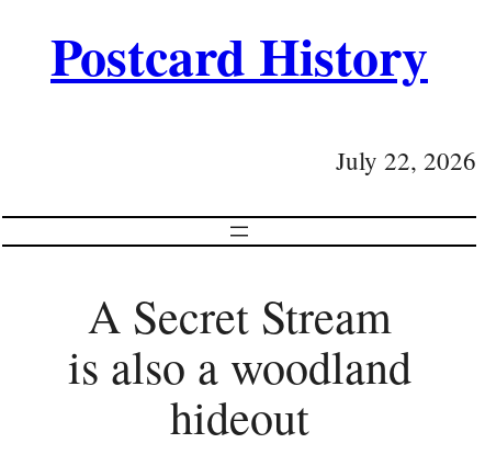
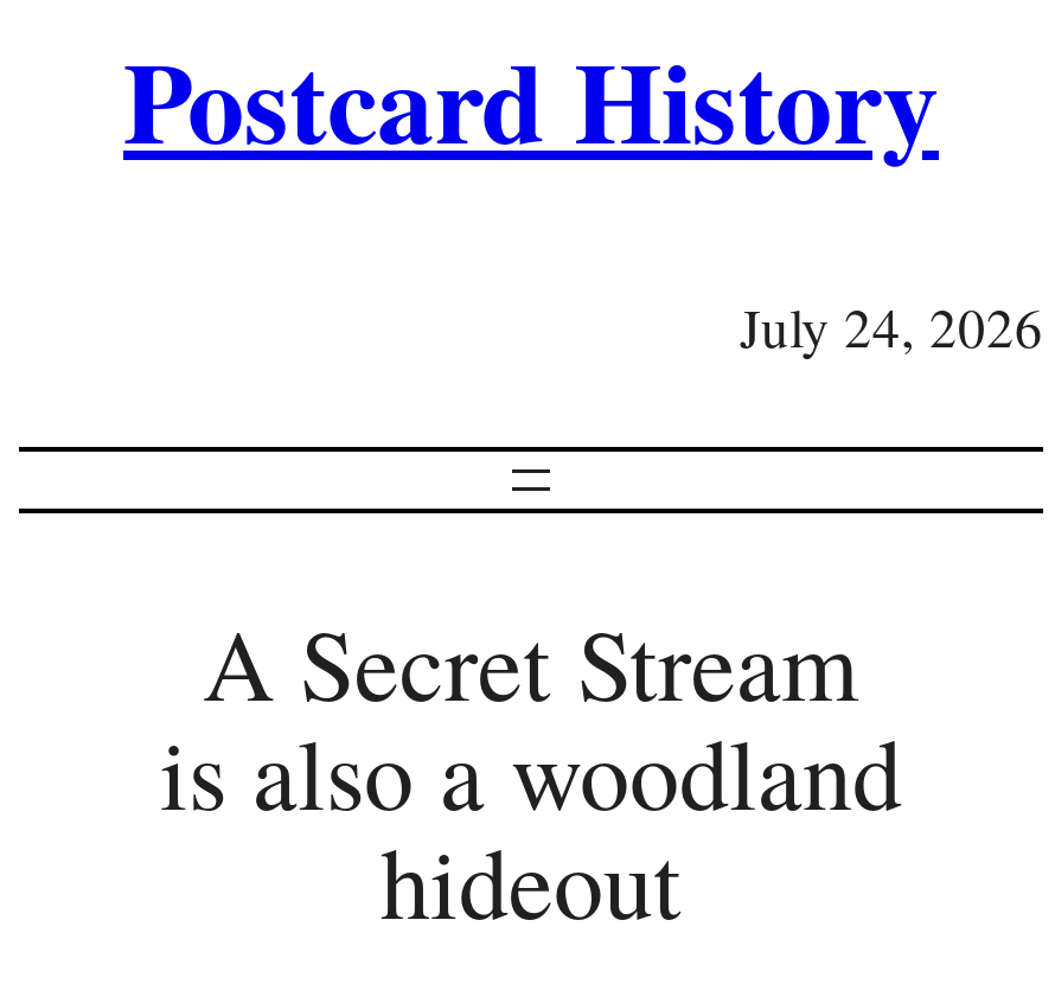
- July 22, 2026
+ July 24, 2026
